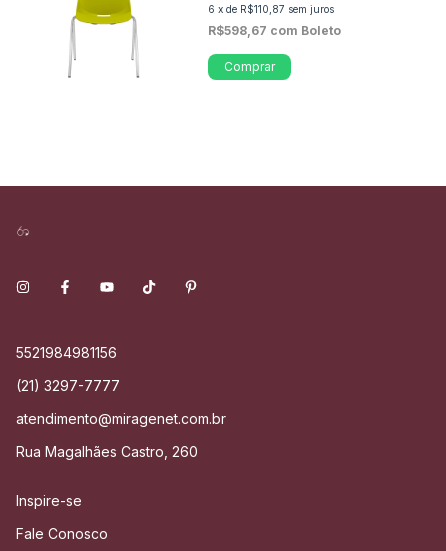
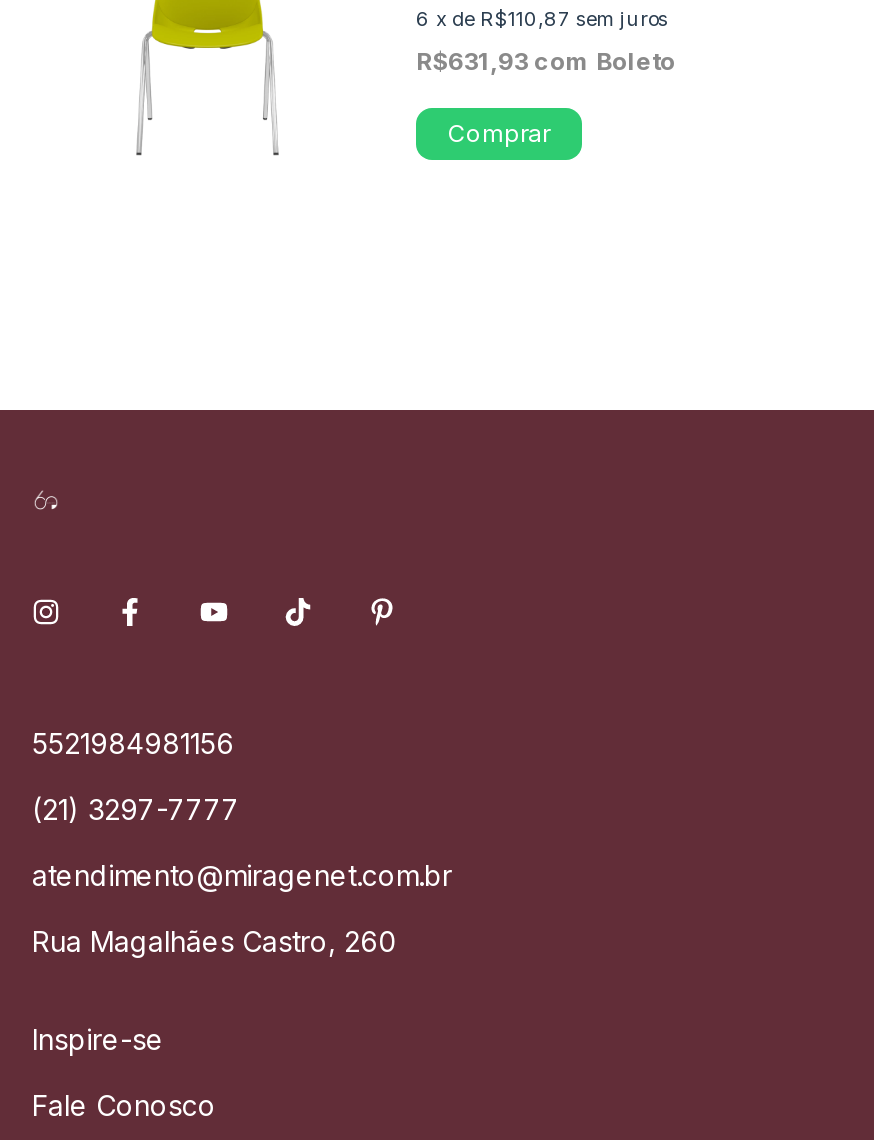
- R$598,67 com Boleto
+ R$631,93 com Boleto
